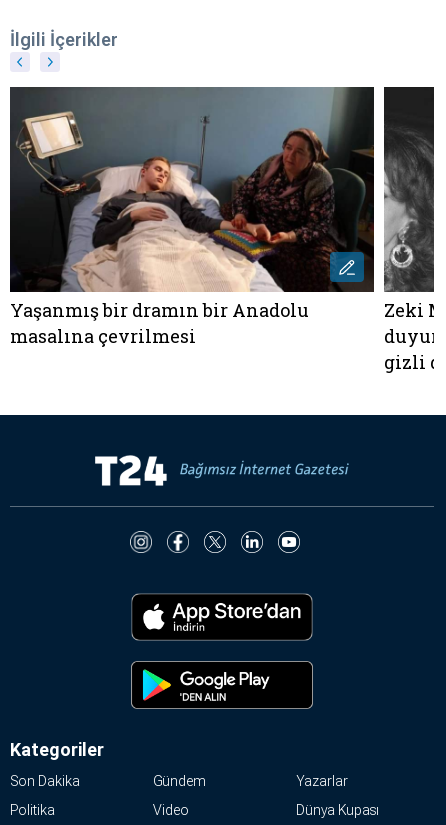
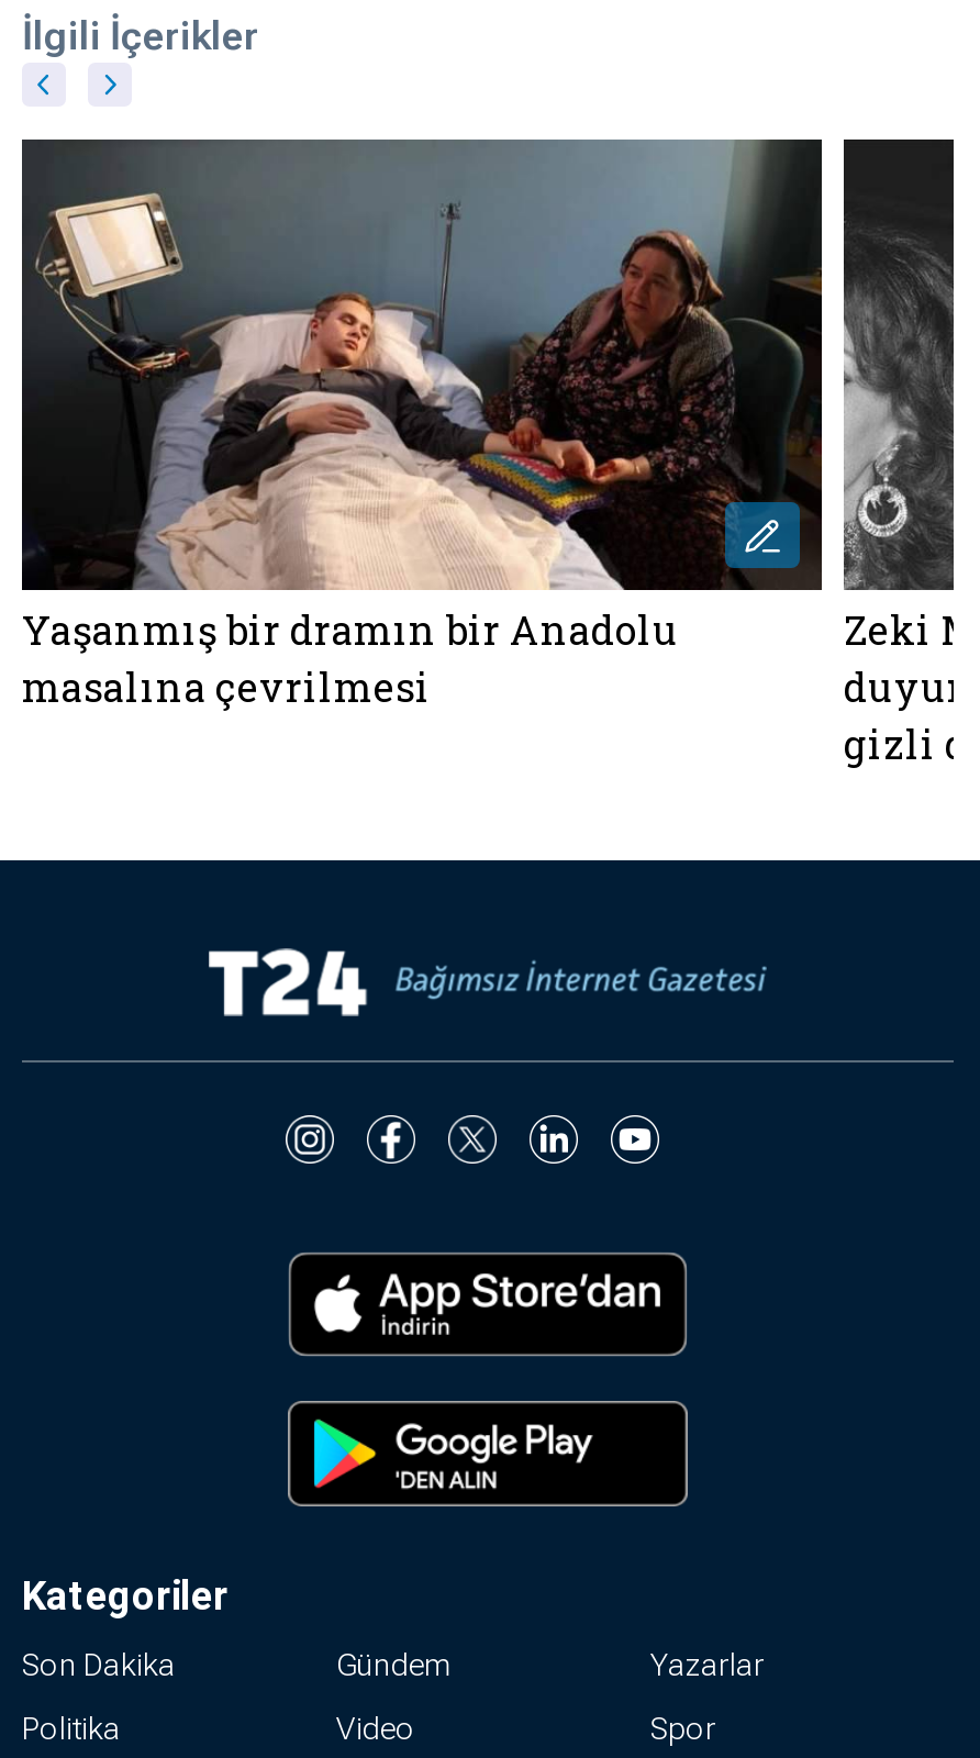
- Dünya Kupası
+ Spor
